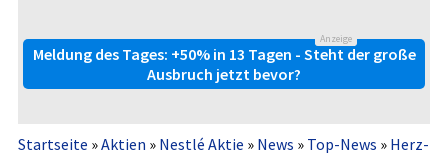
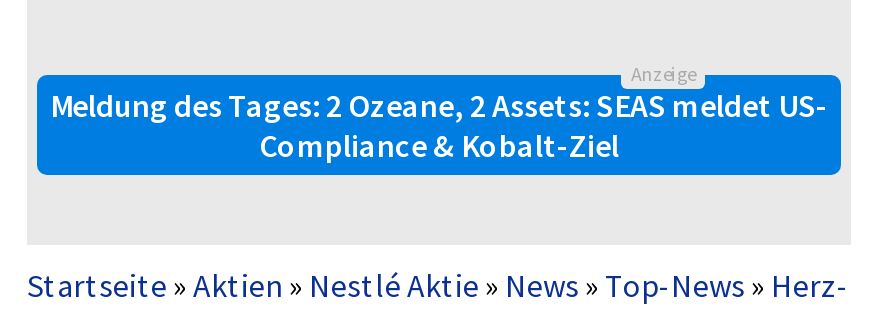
- Meldung des Tages: +50% in 13 Tagen - Steht der große
- Ausbruch jetzt bevor?
+ Meldung des Tages: 2 Ozeane, 2 Assets: SEAS meldet US-
+ Compliance & Kobalt-Ziel
